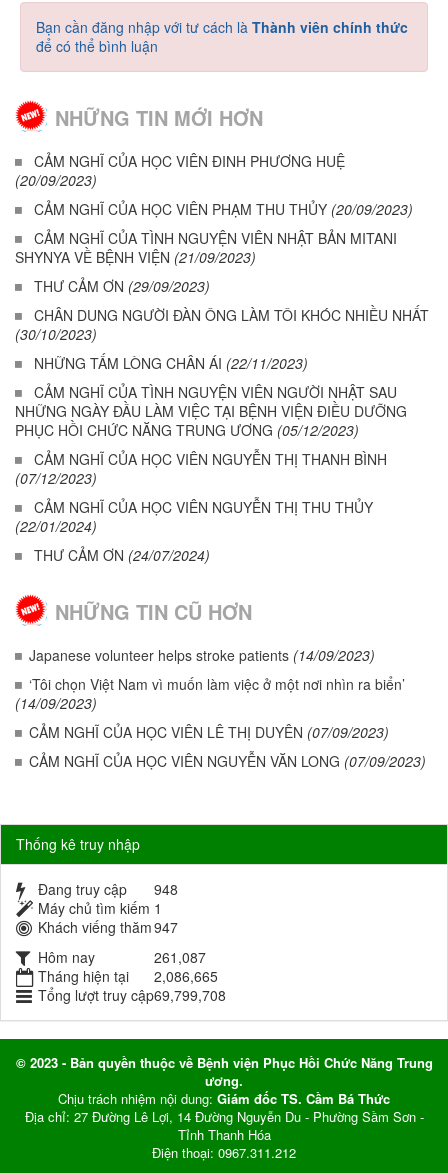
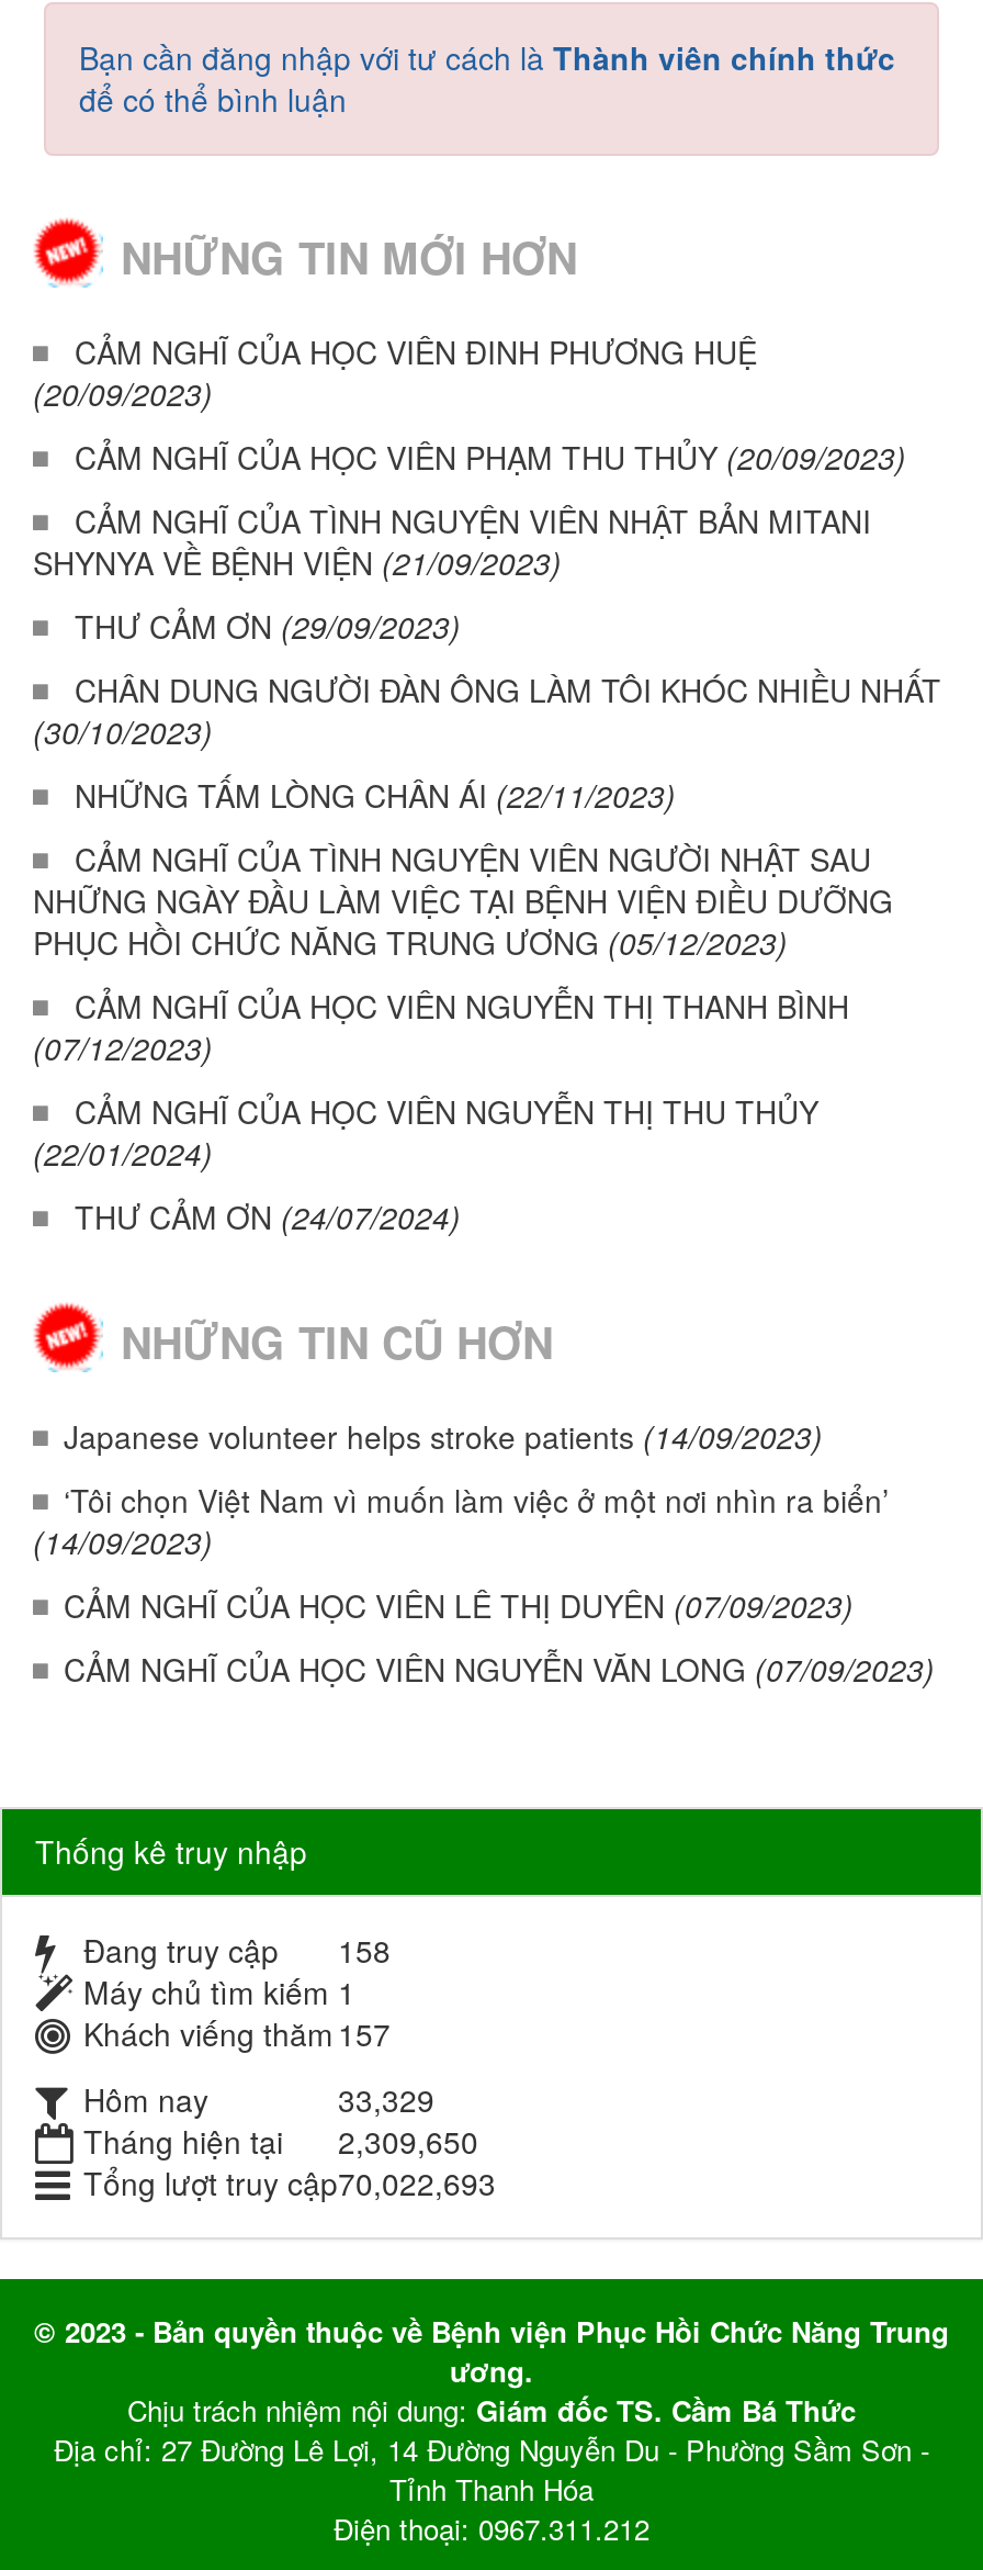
- Đang truy cập 948
+ Đang truy cập 158

- Khách viếng thăm 947
+ Khách viếng thăm 157

- 261,087
+ 33,329

- Tháng hiện tại 2,086,665
+ Tháng hiện tại 2,309,650

- Tổng lượt truy cập69,799,708
+ Tổng lượt truy cập70,022,693
